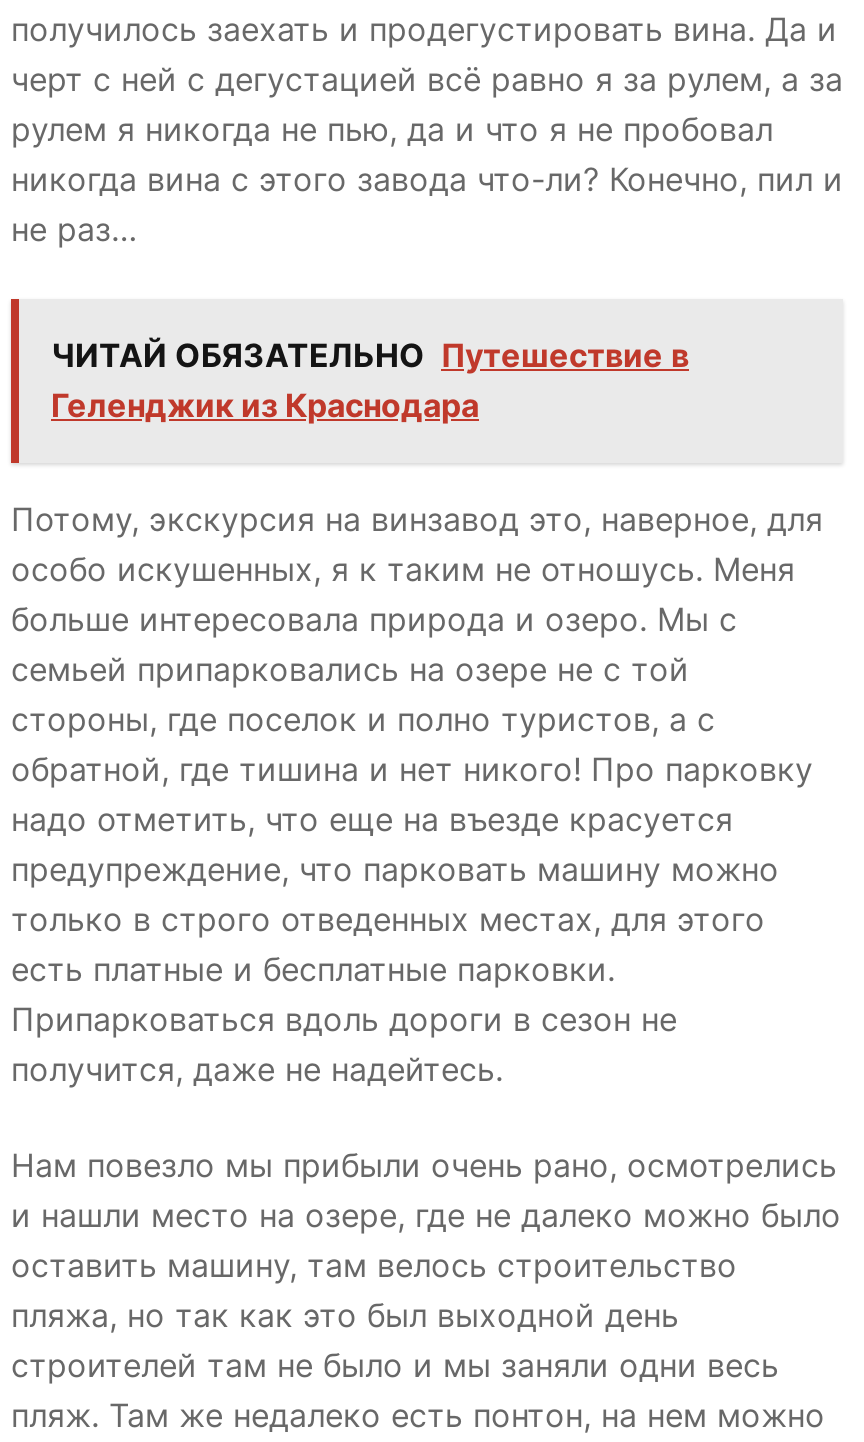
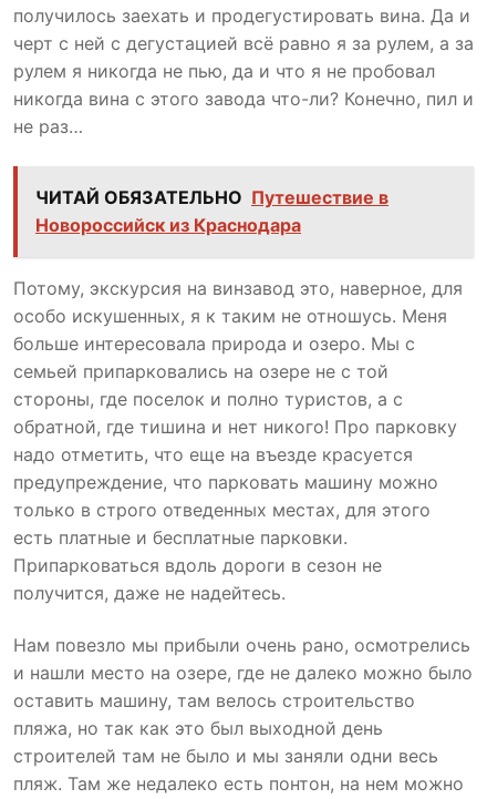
- Геленджик из Краснодара
+ Новороссийск из Краснодара
